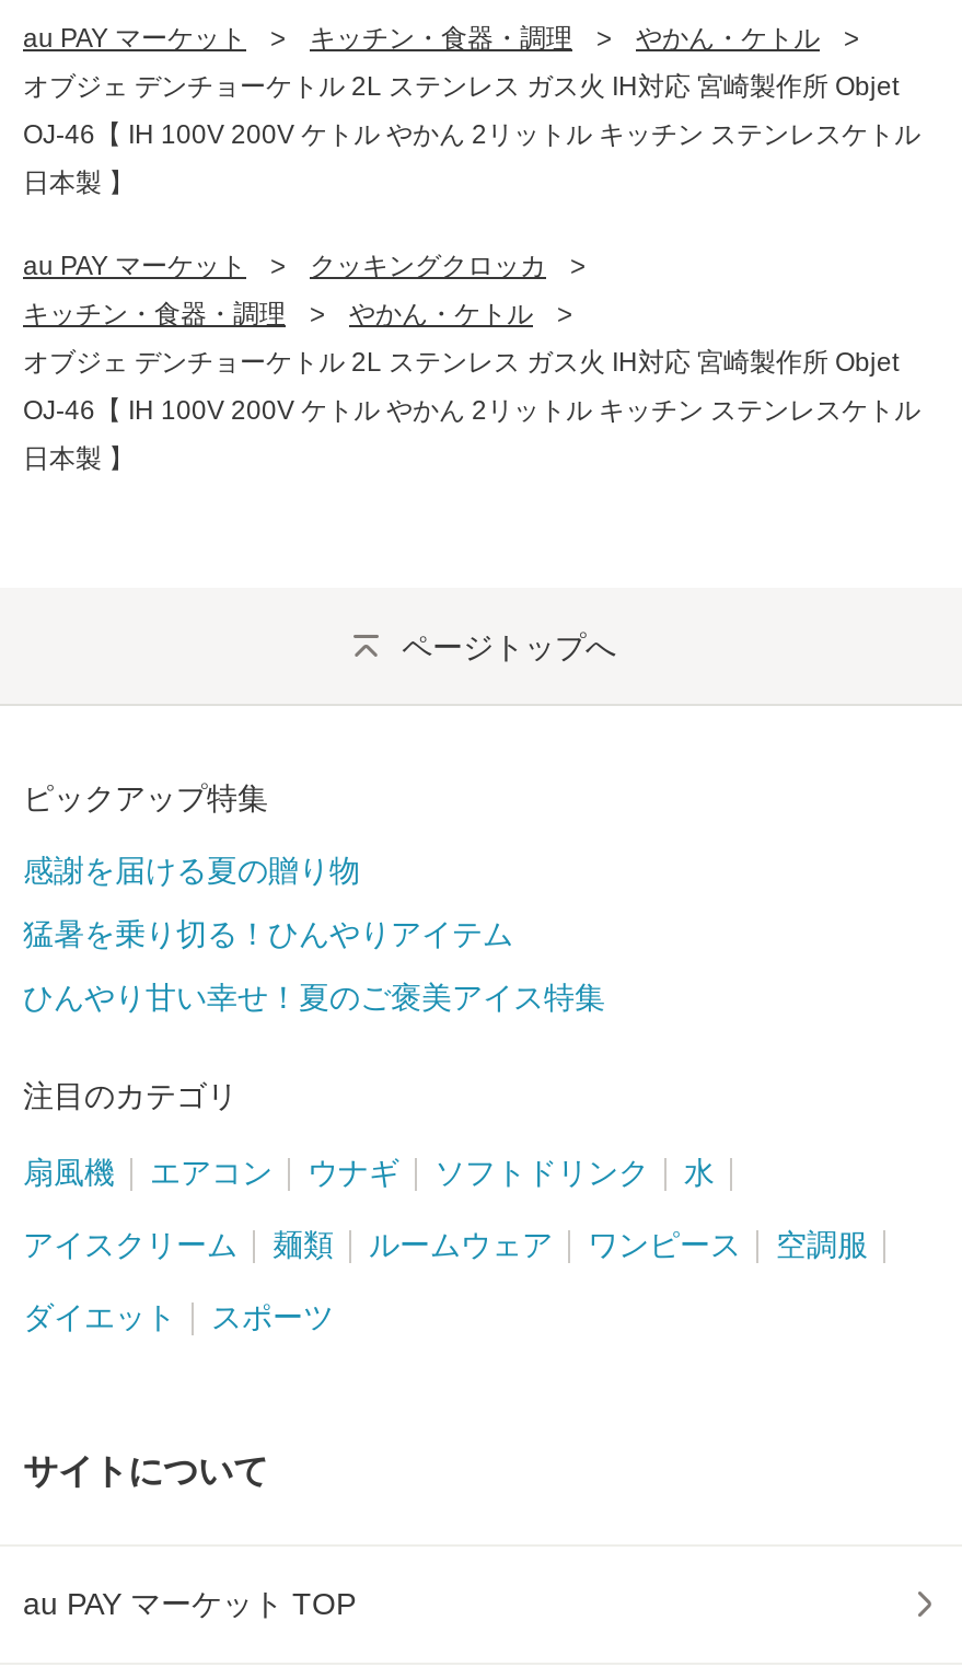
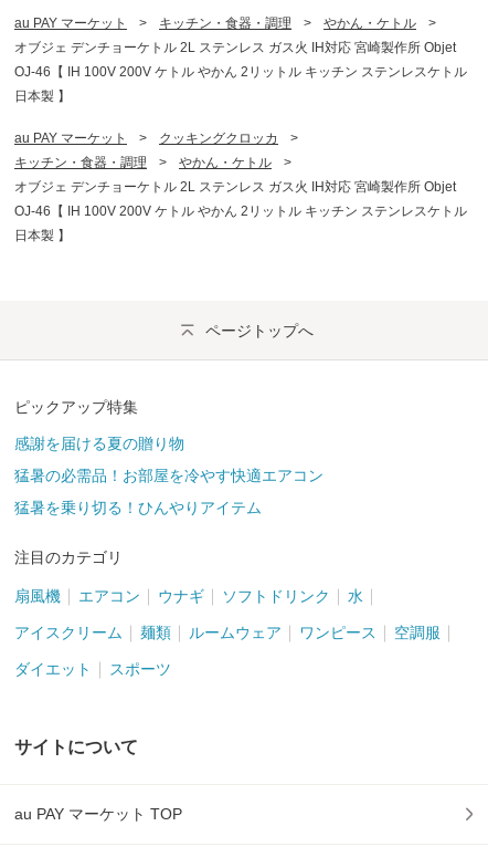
+ 猛暑の必需品！お部屋を冷やす快適エアコン

moved down: 猛暑を乗り切る！ひんやりアイテム

- ひんやり甘い幸せ！夏のご褒美アイス特集
